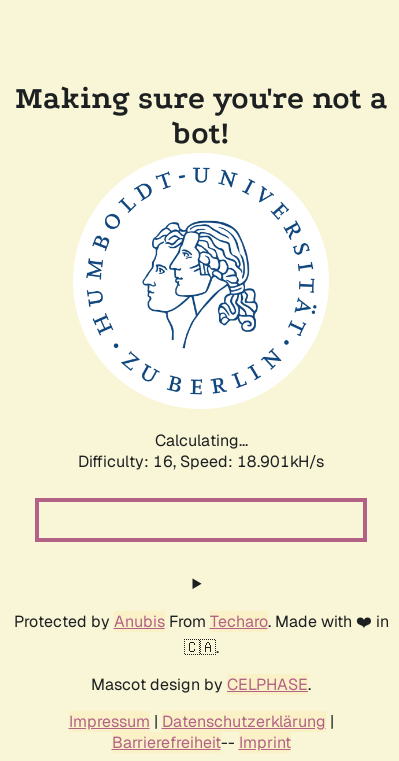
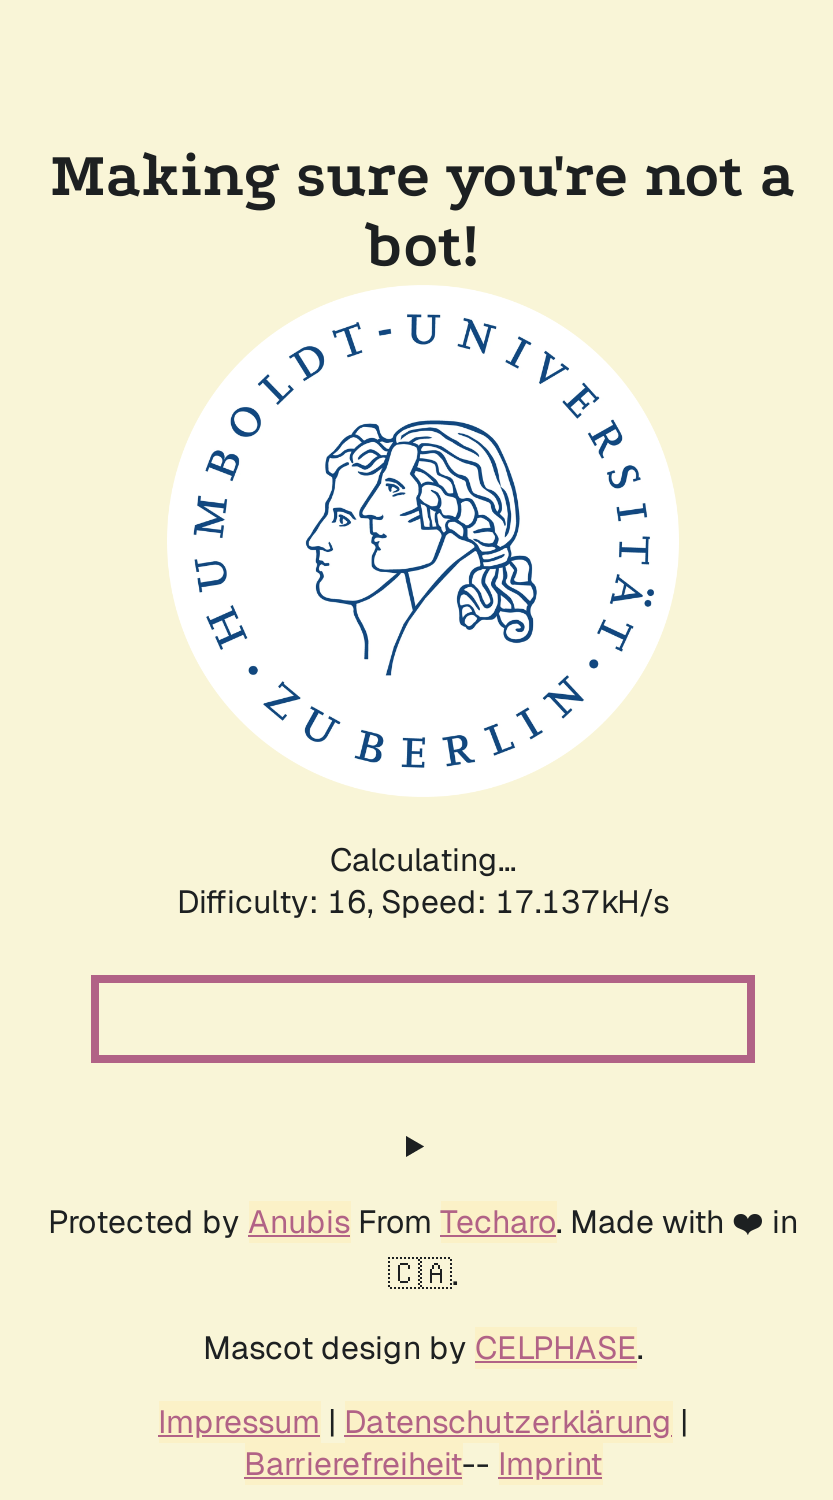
- Difficulty: 16, Speed: 18.901kH/s
+ Difficulty: 16, Speed: 17.137kH/s
